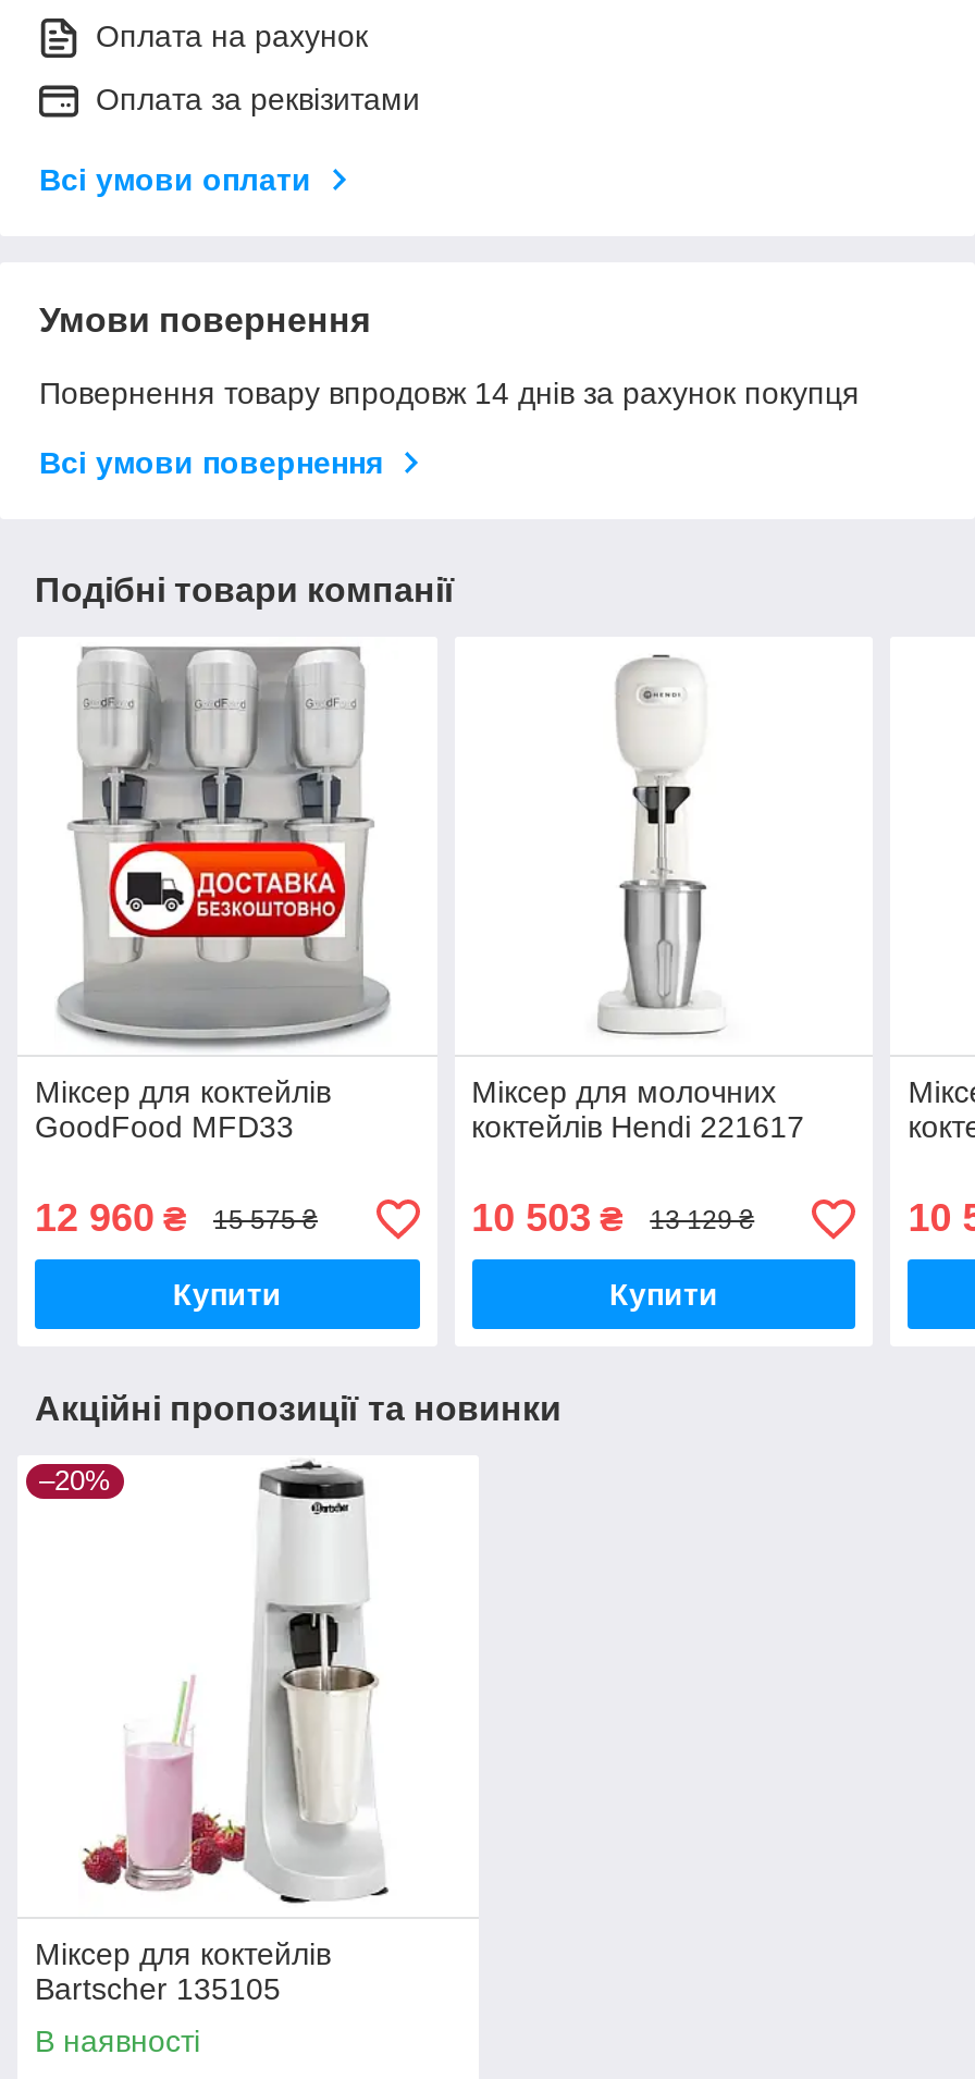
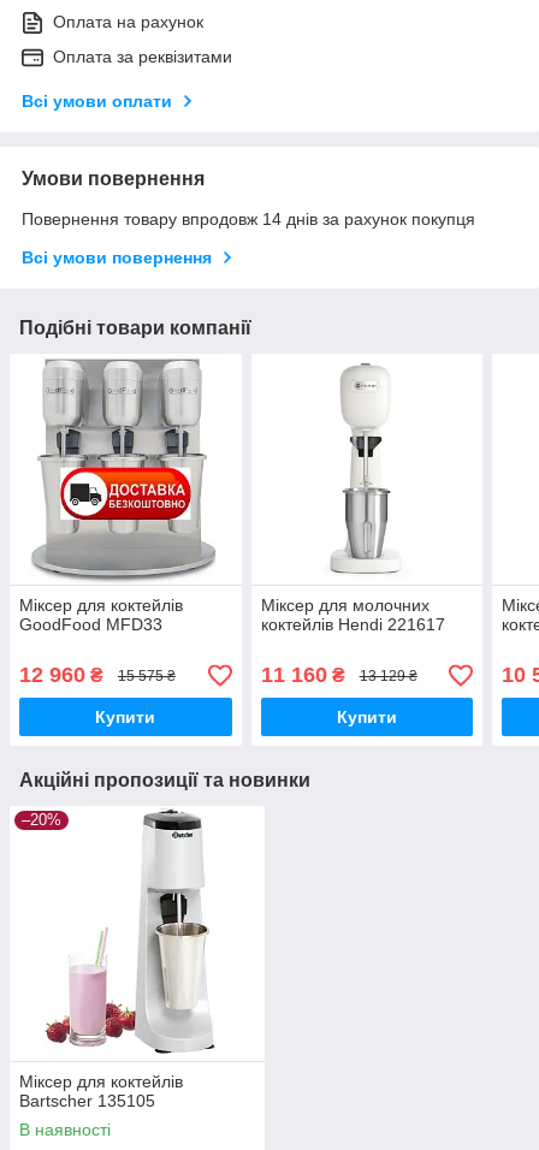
- 10 503 ₴
+ 11 160 ₴
